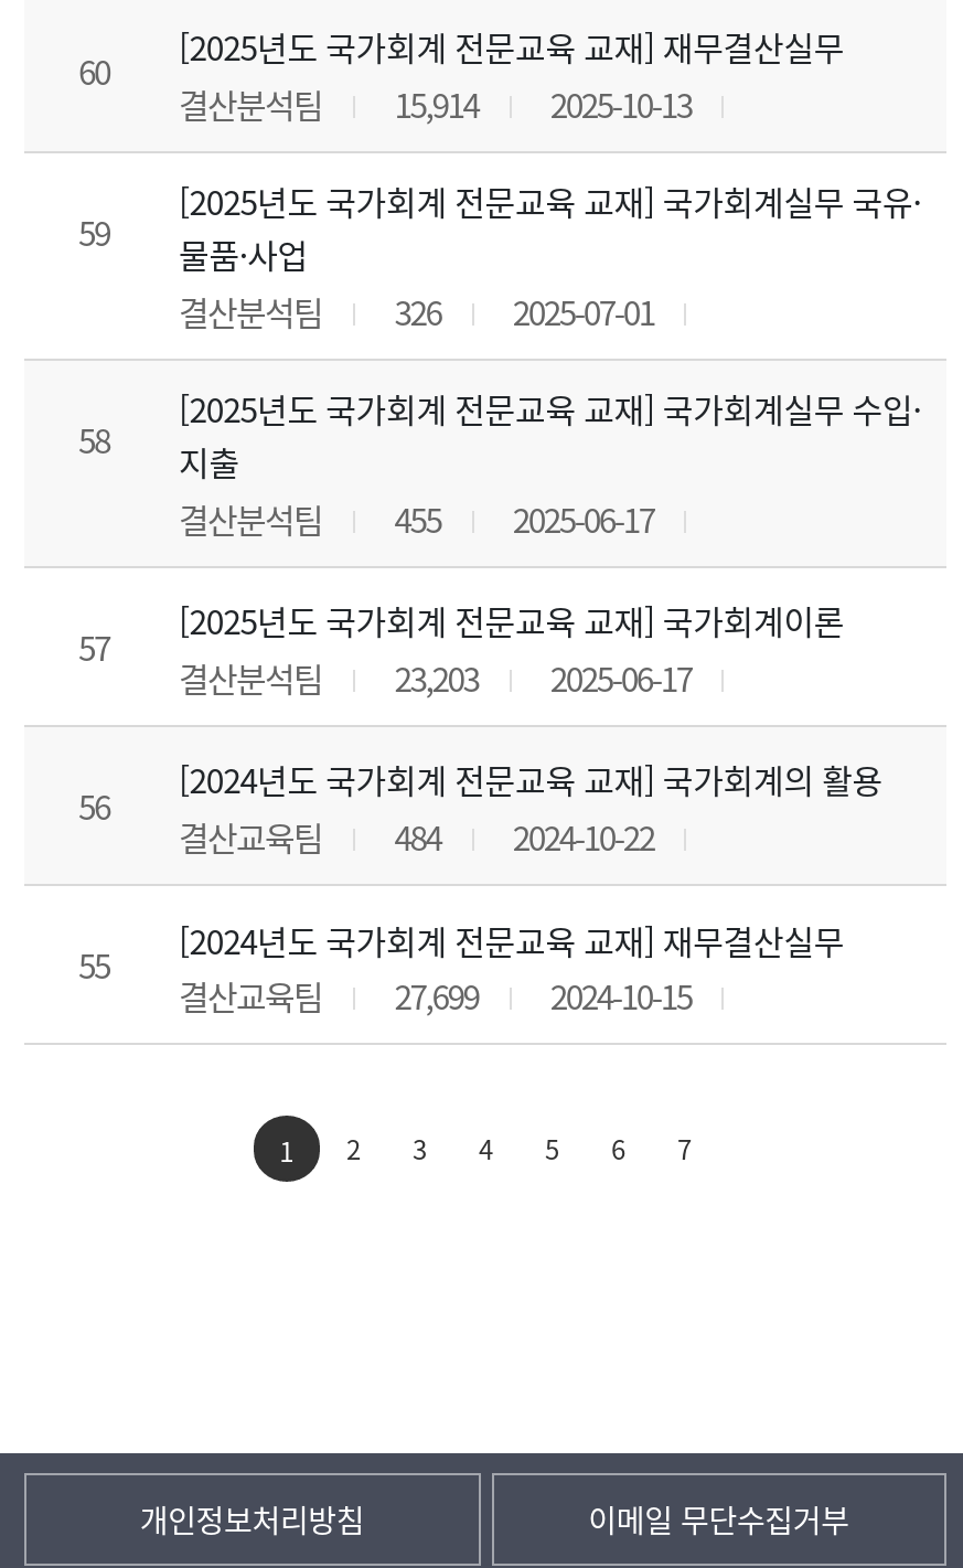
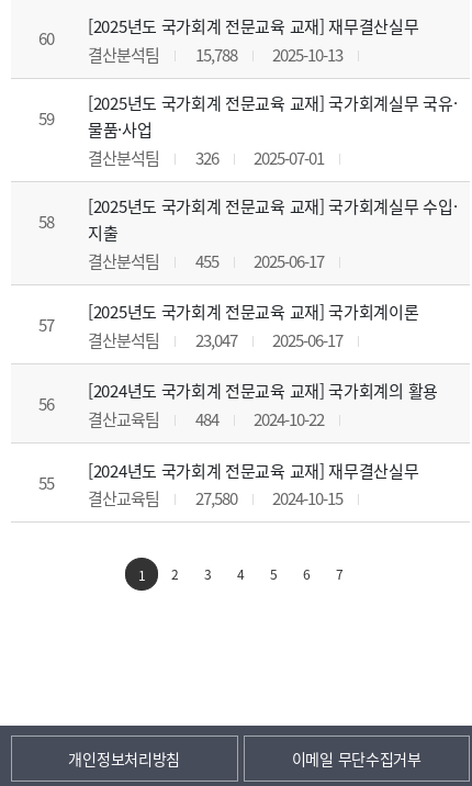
- 결산분석팀 15,914 2025-10-13
+ 결산분석팀 15,788 2025-10-13

- 결산분석팀 23,203 2025-06-17
+ 결산분석팀 23,047 2025-06-17

- 결산교육팀 27,699 2024-10-15
+ 결산교육팀 27,580 2024-10-15
